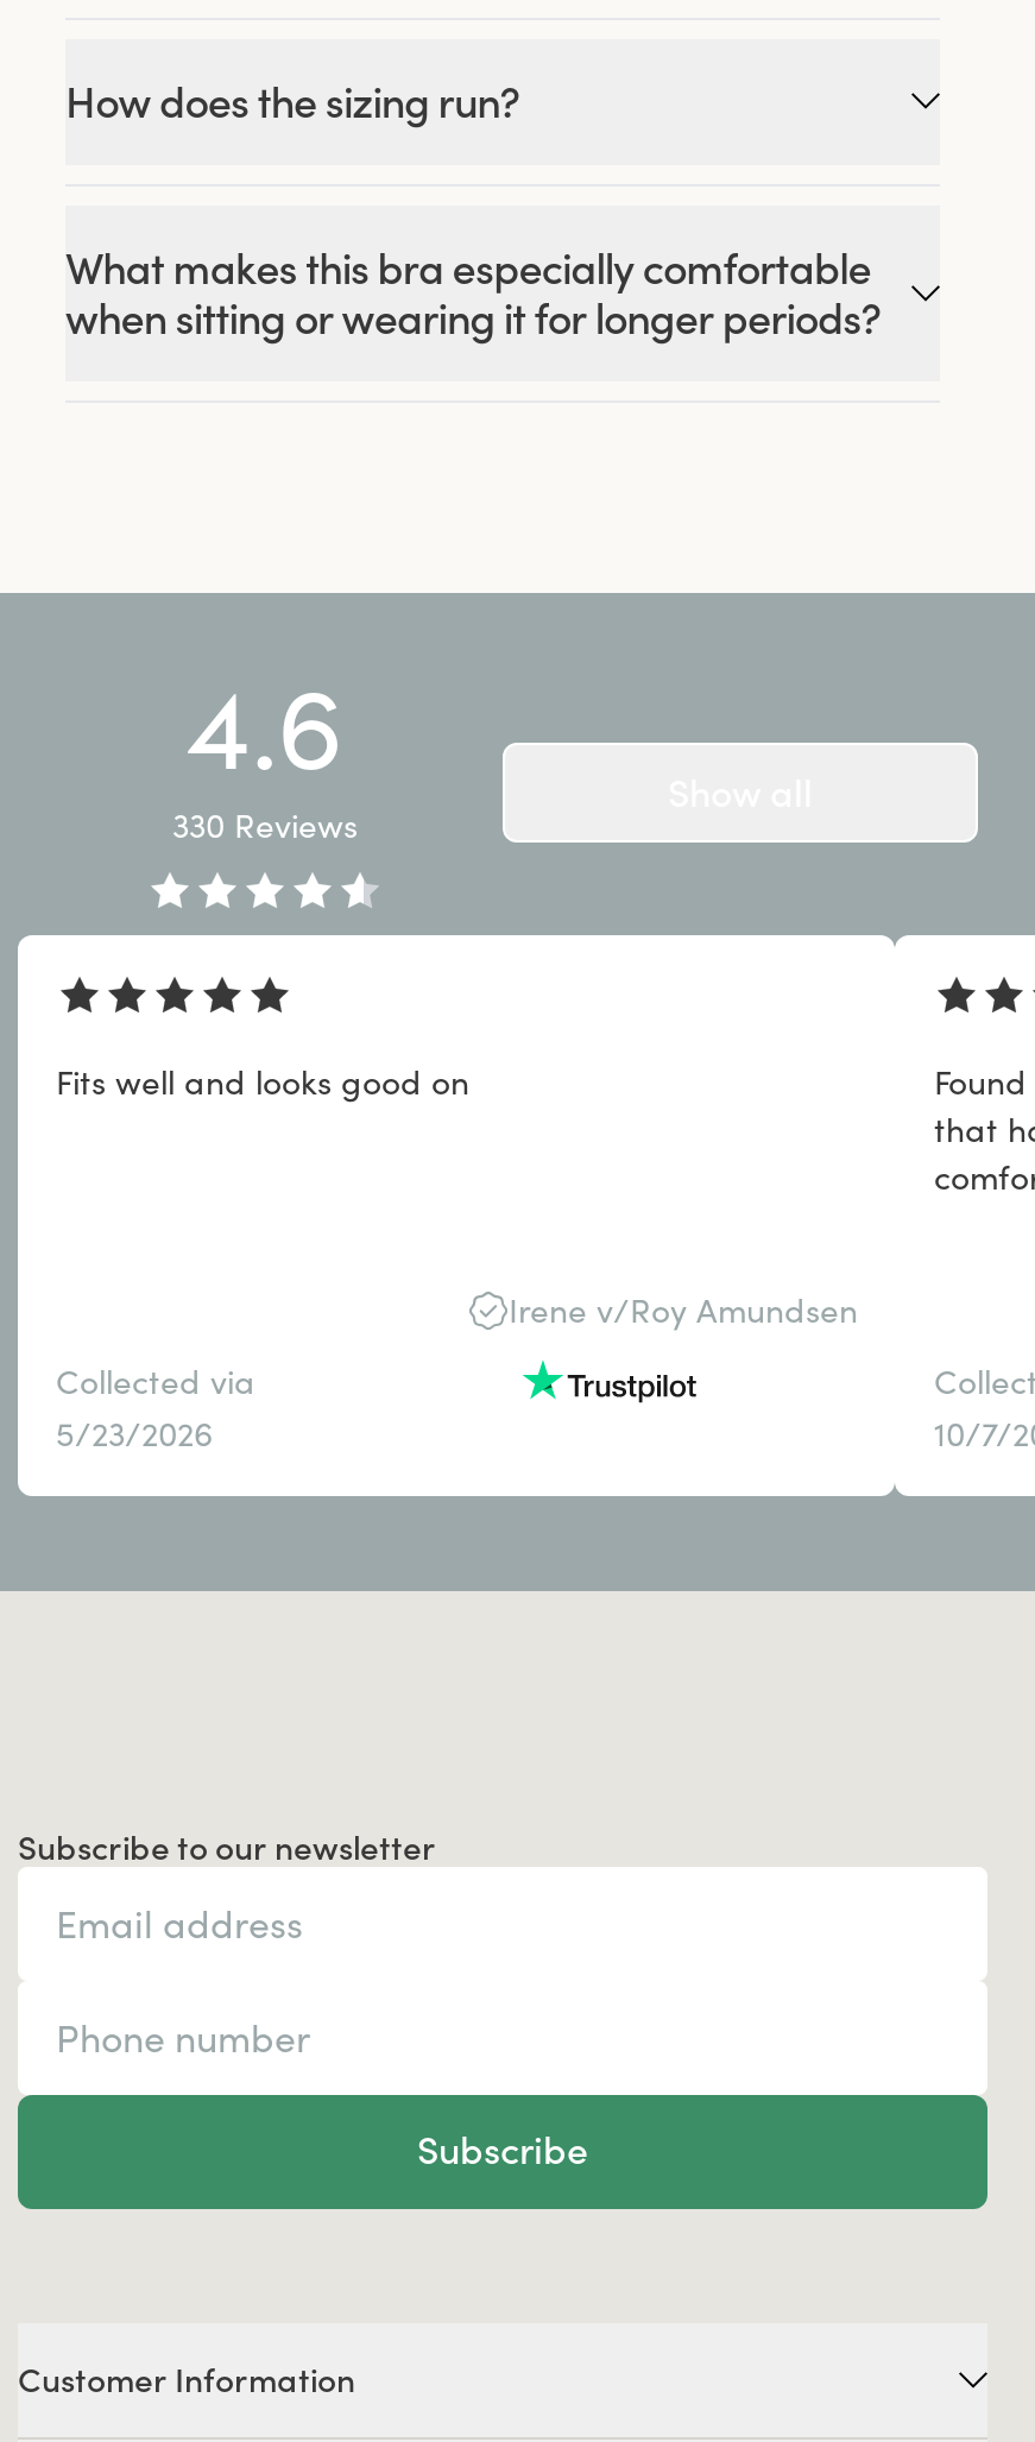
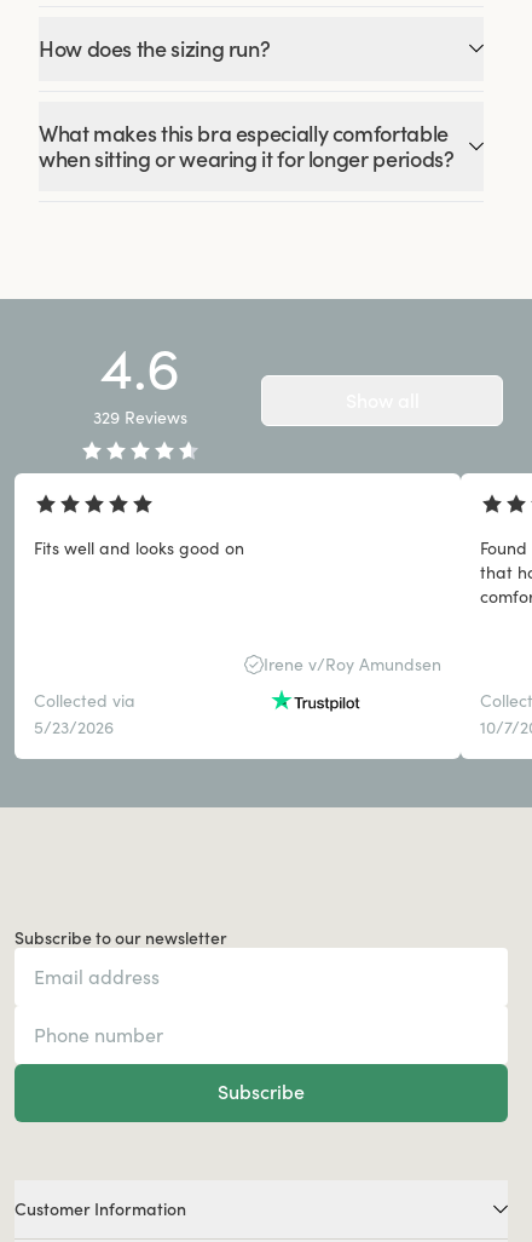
- 330 Reviews
+ 329 Reviews
